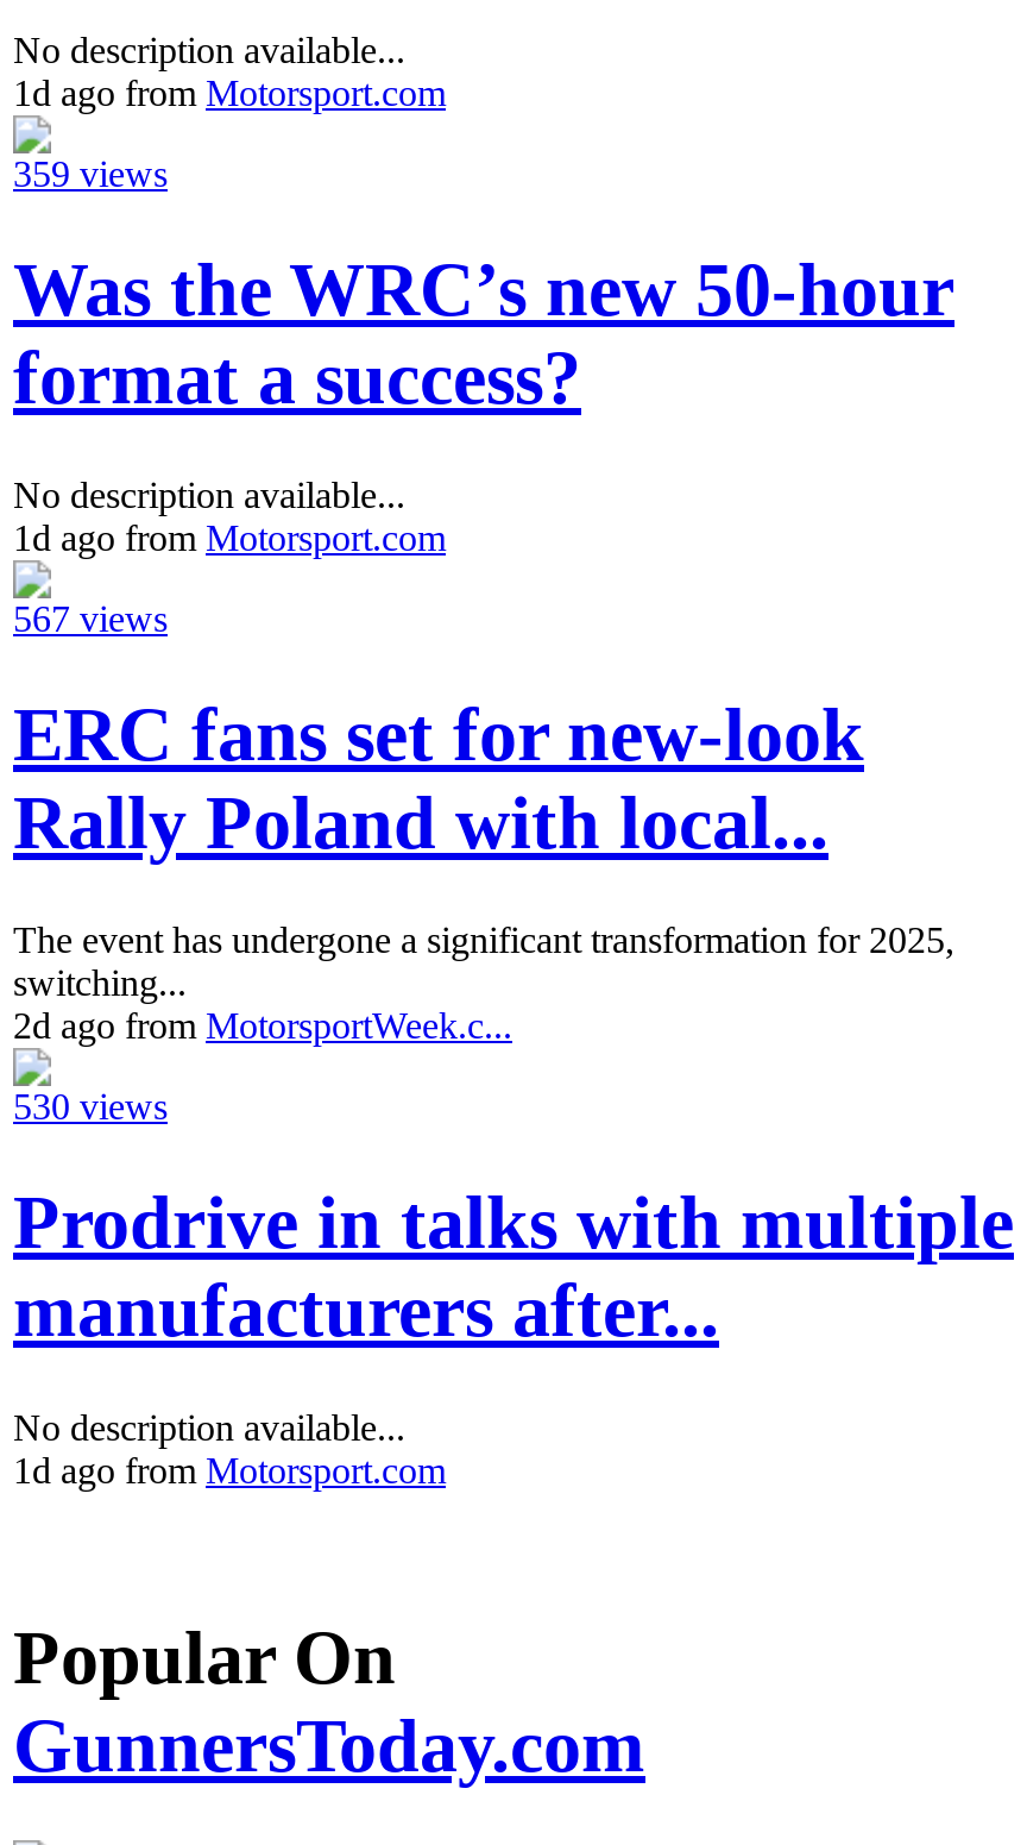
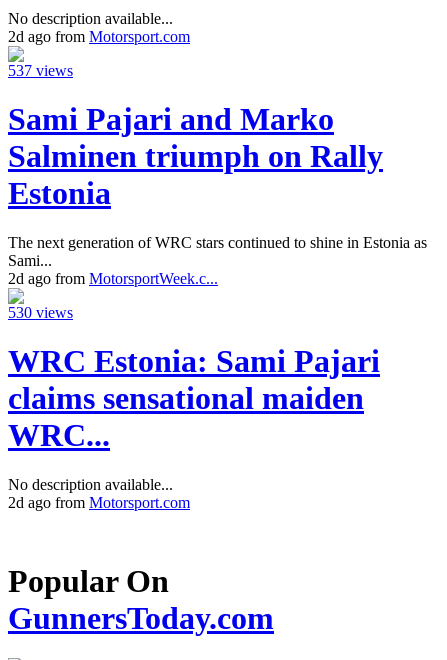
- 1d ago from Motorsport.com
- 359 views
- Was the WRC’s new 50-hour
- format a success?
- No description available...
- 1d ago from Motorsport.com
- 567 views
- ERC fans set for new-look
- Rally Poland with local...
- The event has undergone a significant transformation for 2025,
- switching...
+ 2d ago from Motorsport.com
+ 537 views
+ Sami Pajari and Marko
+ Salminen triumph on Rally
+ Estonia
+ The next generation of WRC stars continued to shine in Estonia as
+ Sami...

moved up: 2d ago from MotorsportWeek.c... | 530 views

- Prodrive in talks with multiple
- manufacturers after...
+ WRC Estonia: Sami Pajari
+ claims sensational maiden
+ WRC...

- 1d ago from Motorsport.com
+ 2d ago from Motorsport.com
